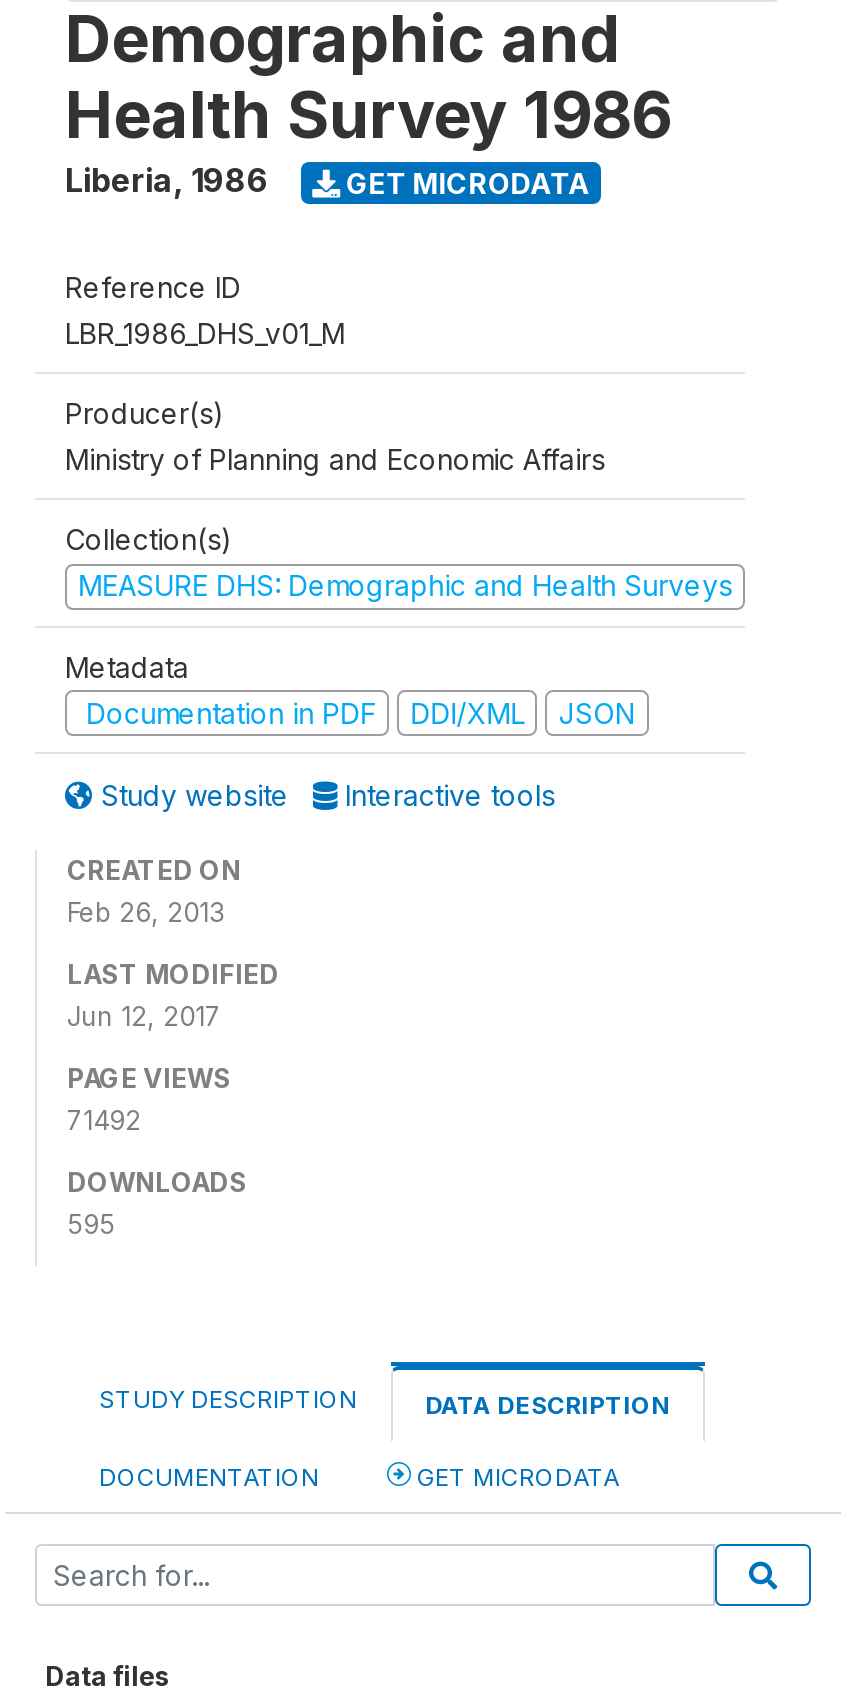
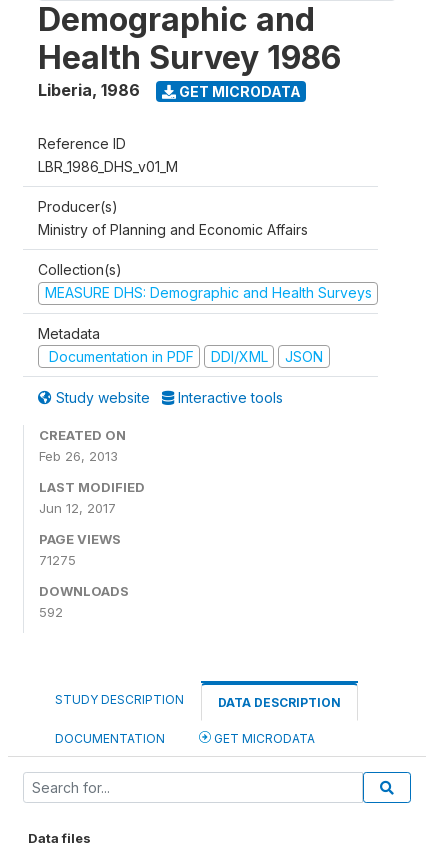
- 71492
+ 71275

- 595
+ 592
